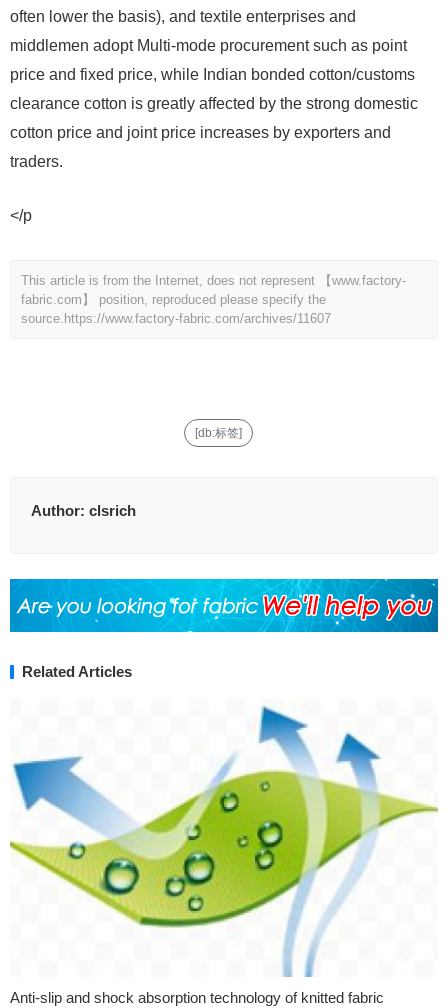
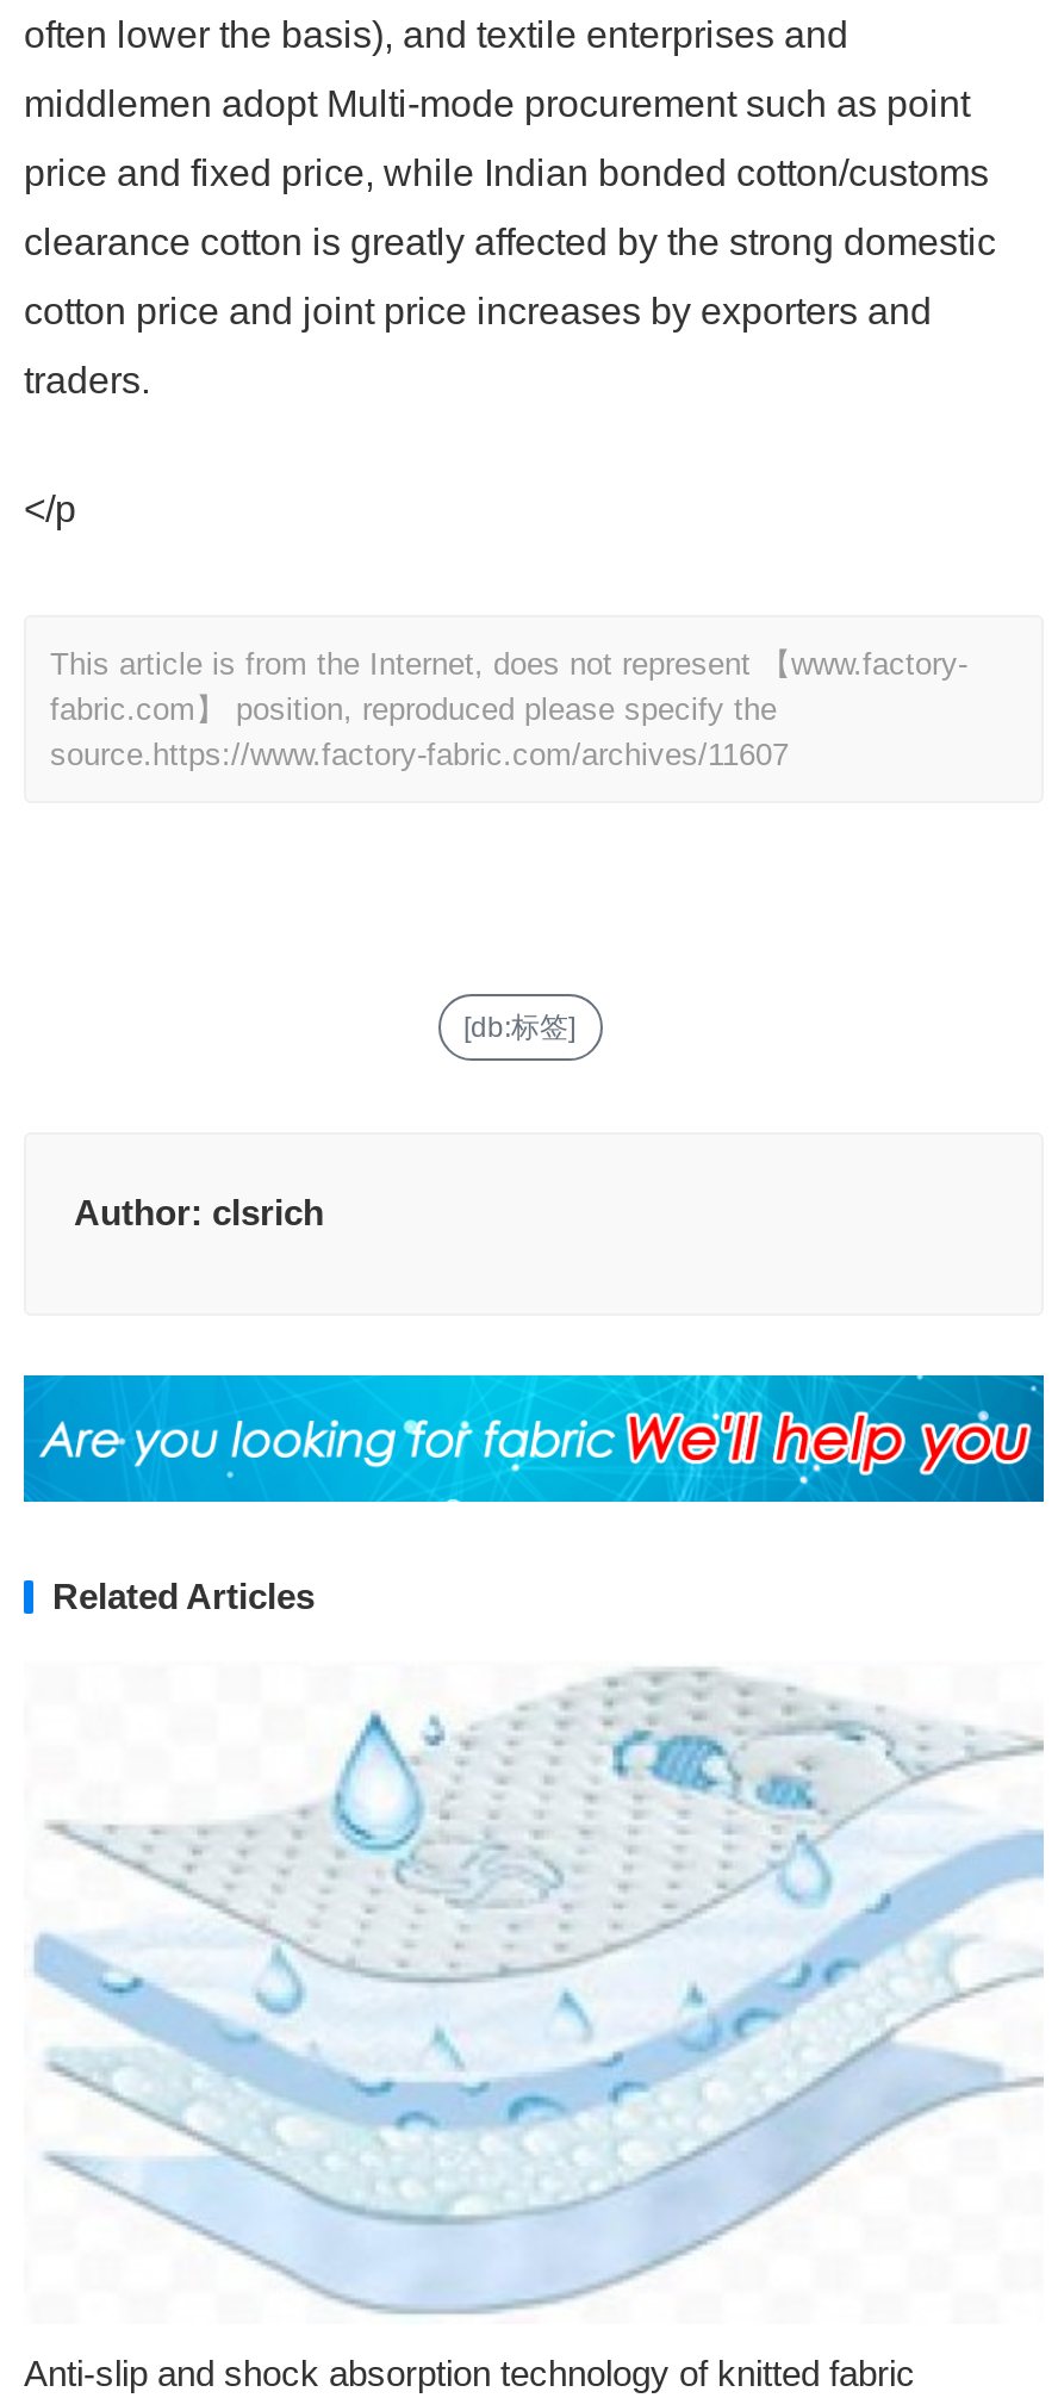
- [image]
+ [image]
